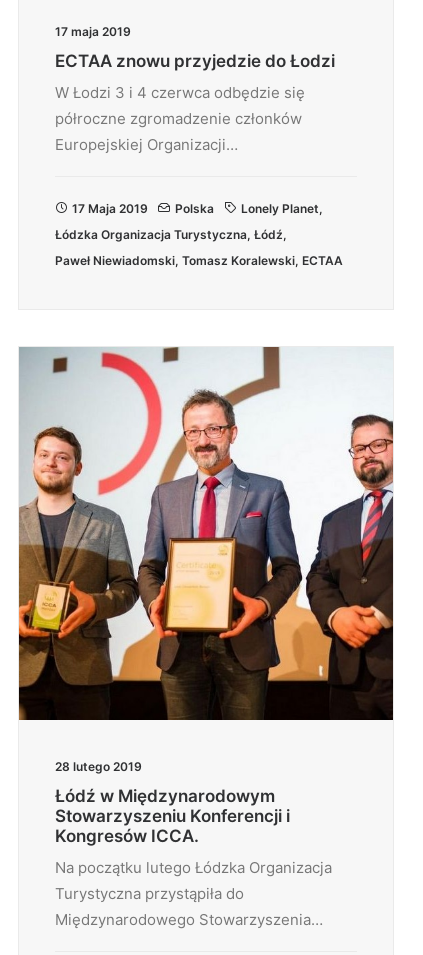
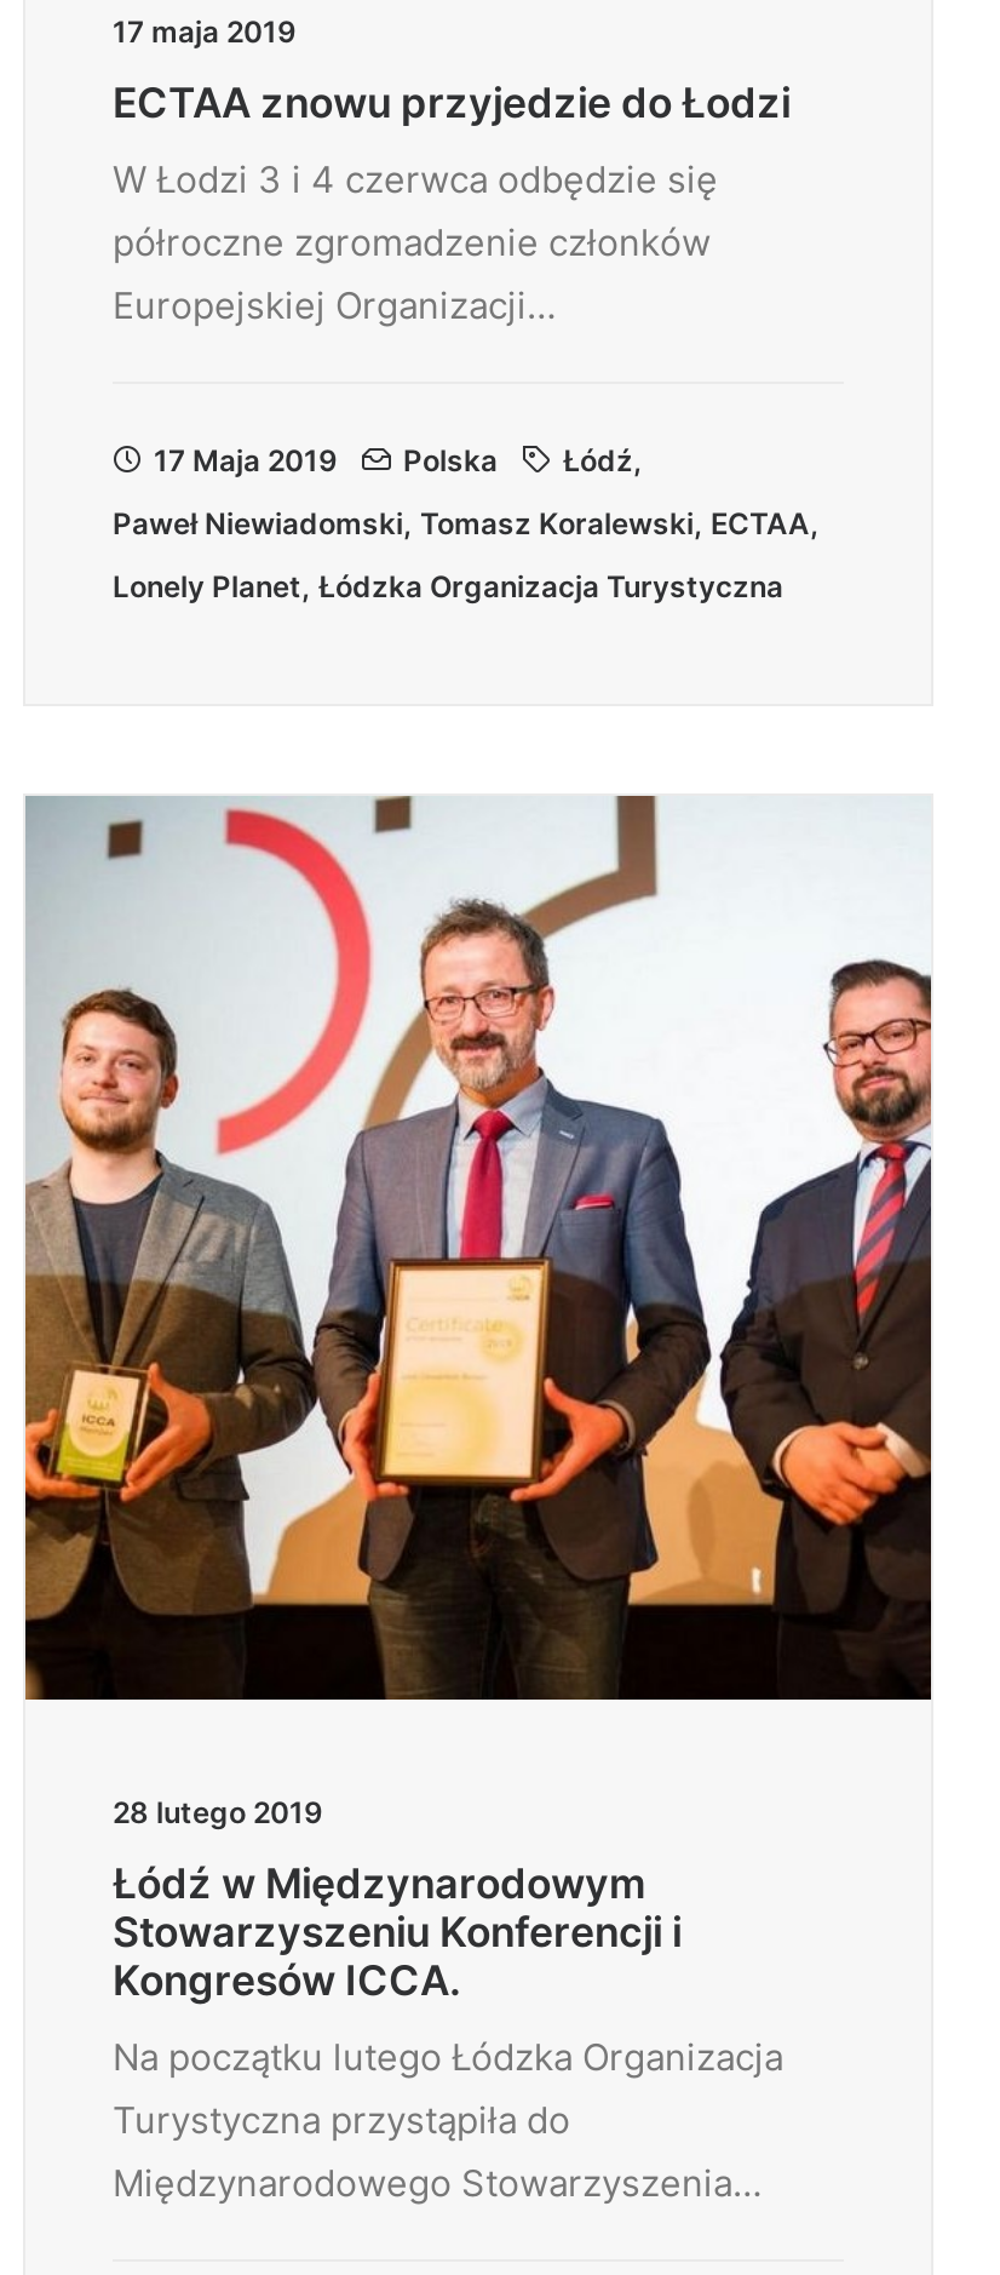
- Lonely Planet,
+ Łódź,

- Łódzka Organizacja Turystyczna, Łódź,
+ Paweł Niewiadomski, Tomasz Koralewski, ECTAA,

- Paweł Niewiadomski, Tomasz Koralewski, ECTAA
+ Lonely Planet, Łódzka Organizacja Turystyczna
